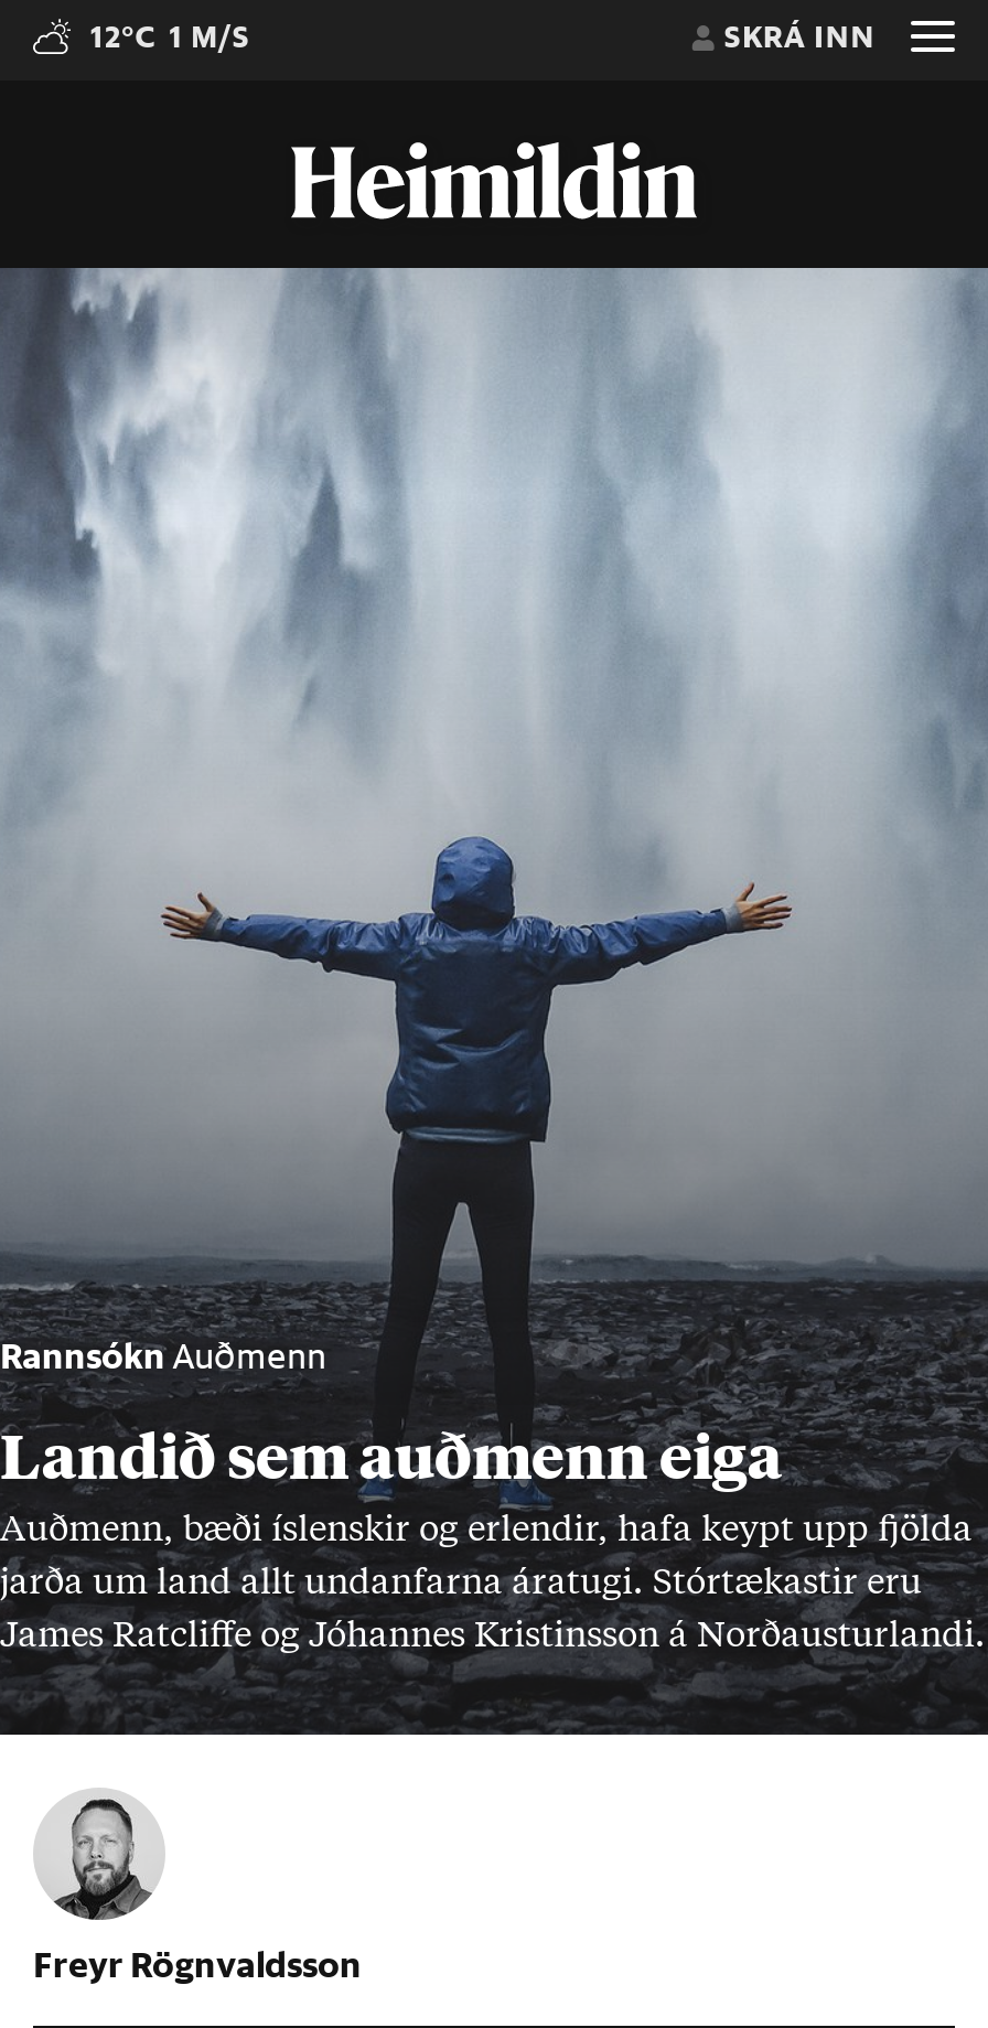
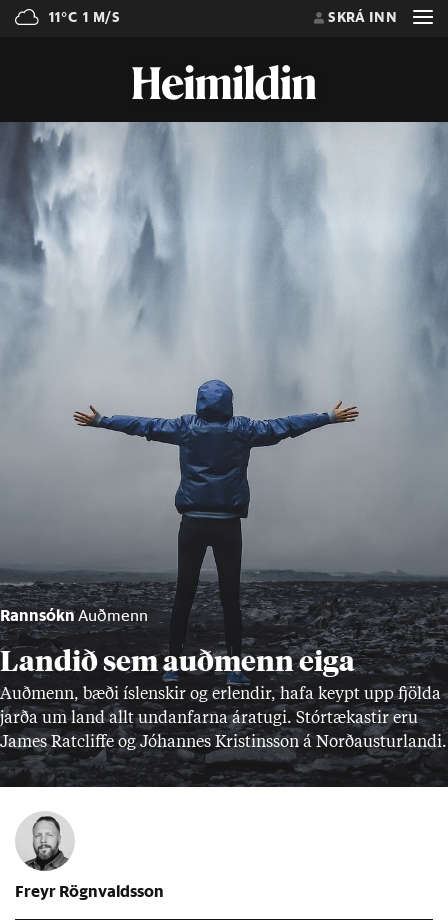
- 12°C 1 M/S
+ 11°C 1 M/S
